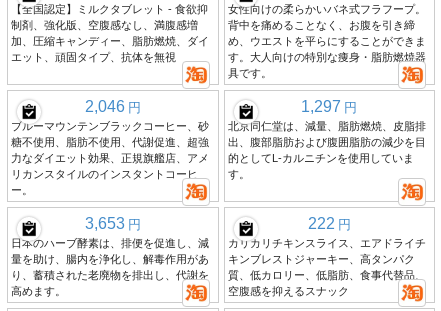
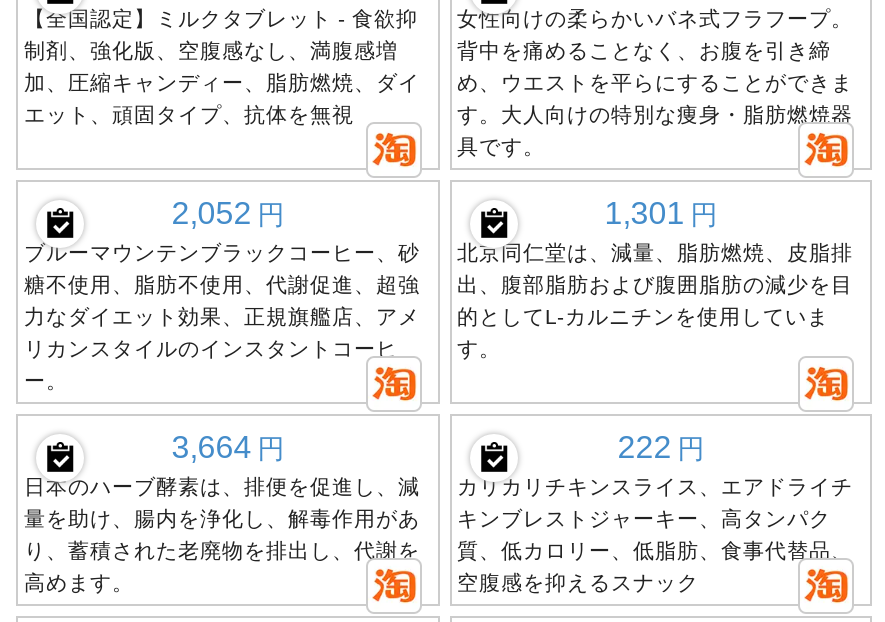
- 2,046 円
+ 2,052 円

- 1,297 円
+ 1,301 円

- 3,653 円
+ 3,664 円
